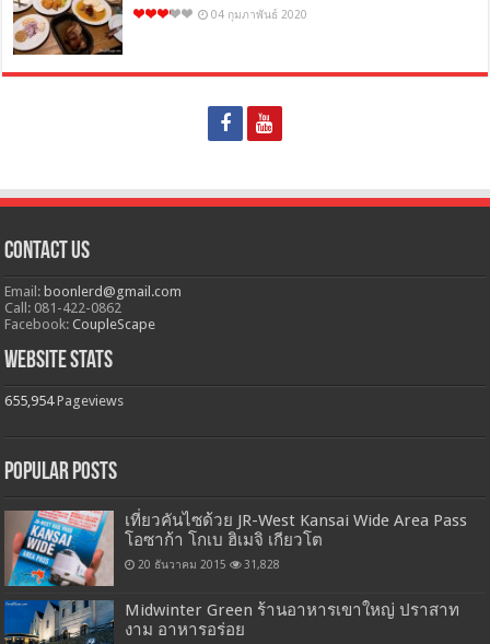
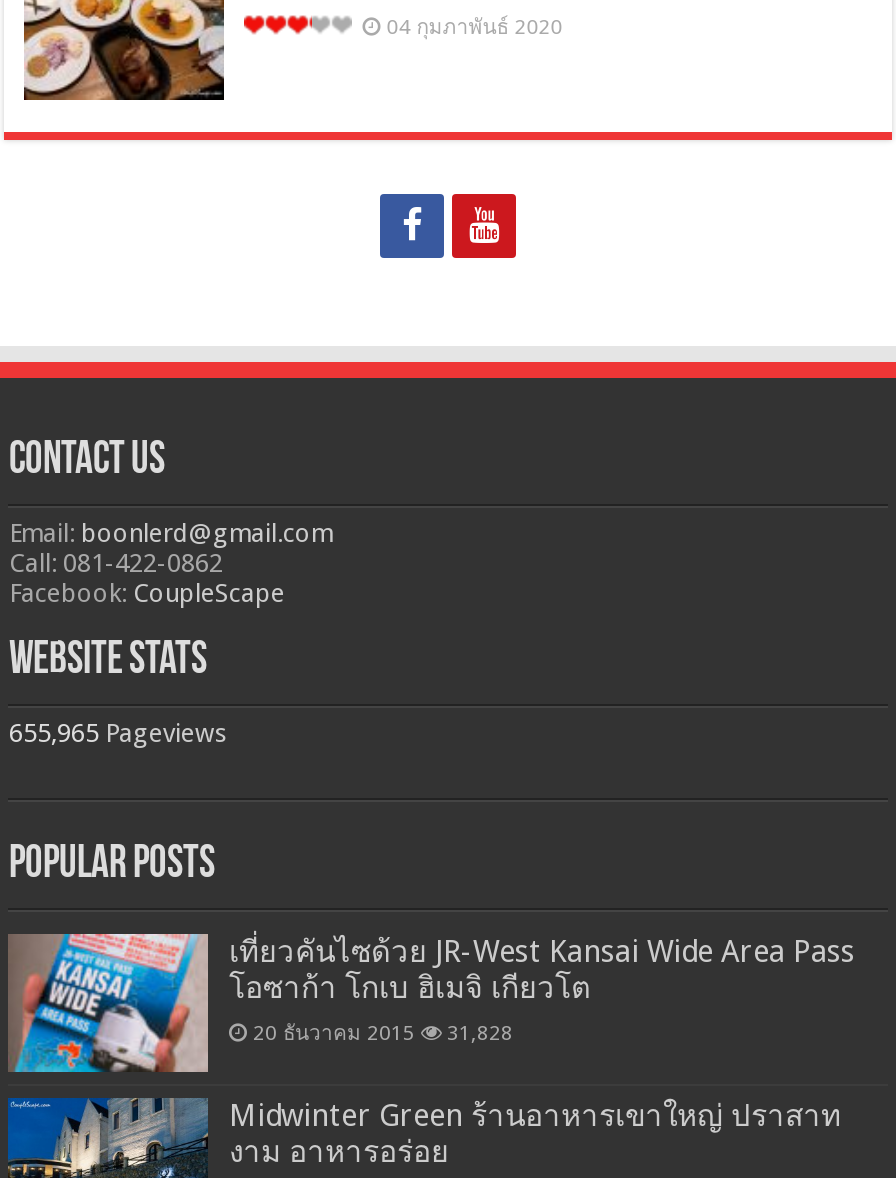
- 655,954 Pageviews
+ 655,965 Pageviews
